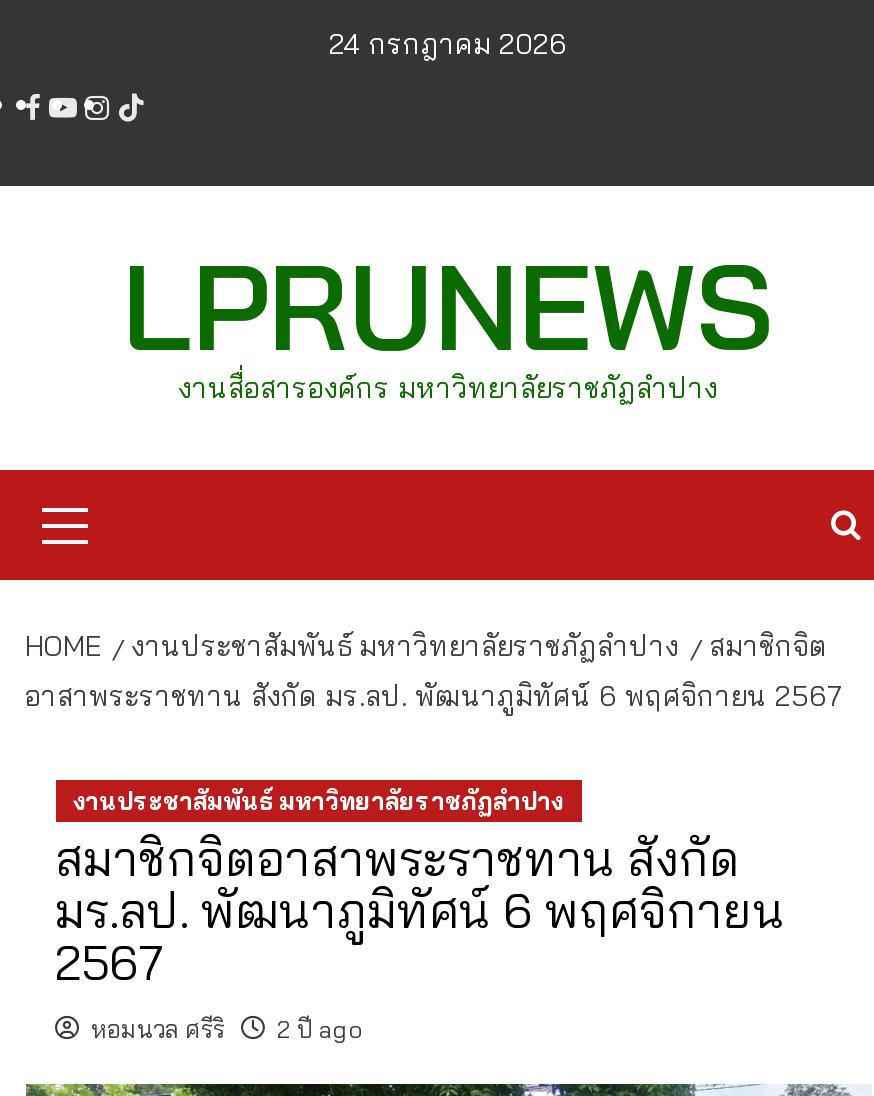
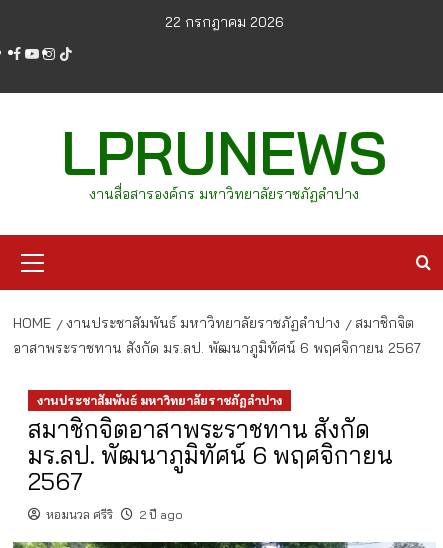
- 24 กรกฎาคม 2026
+ 22 กรกฎาคม 2026
